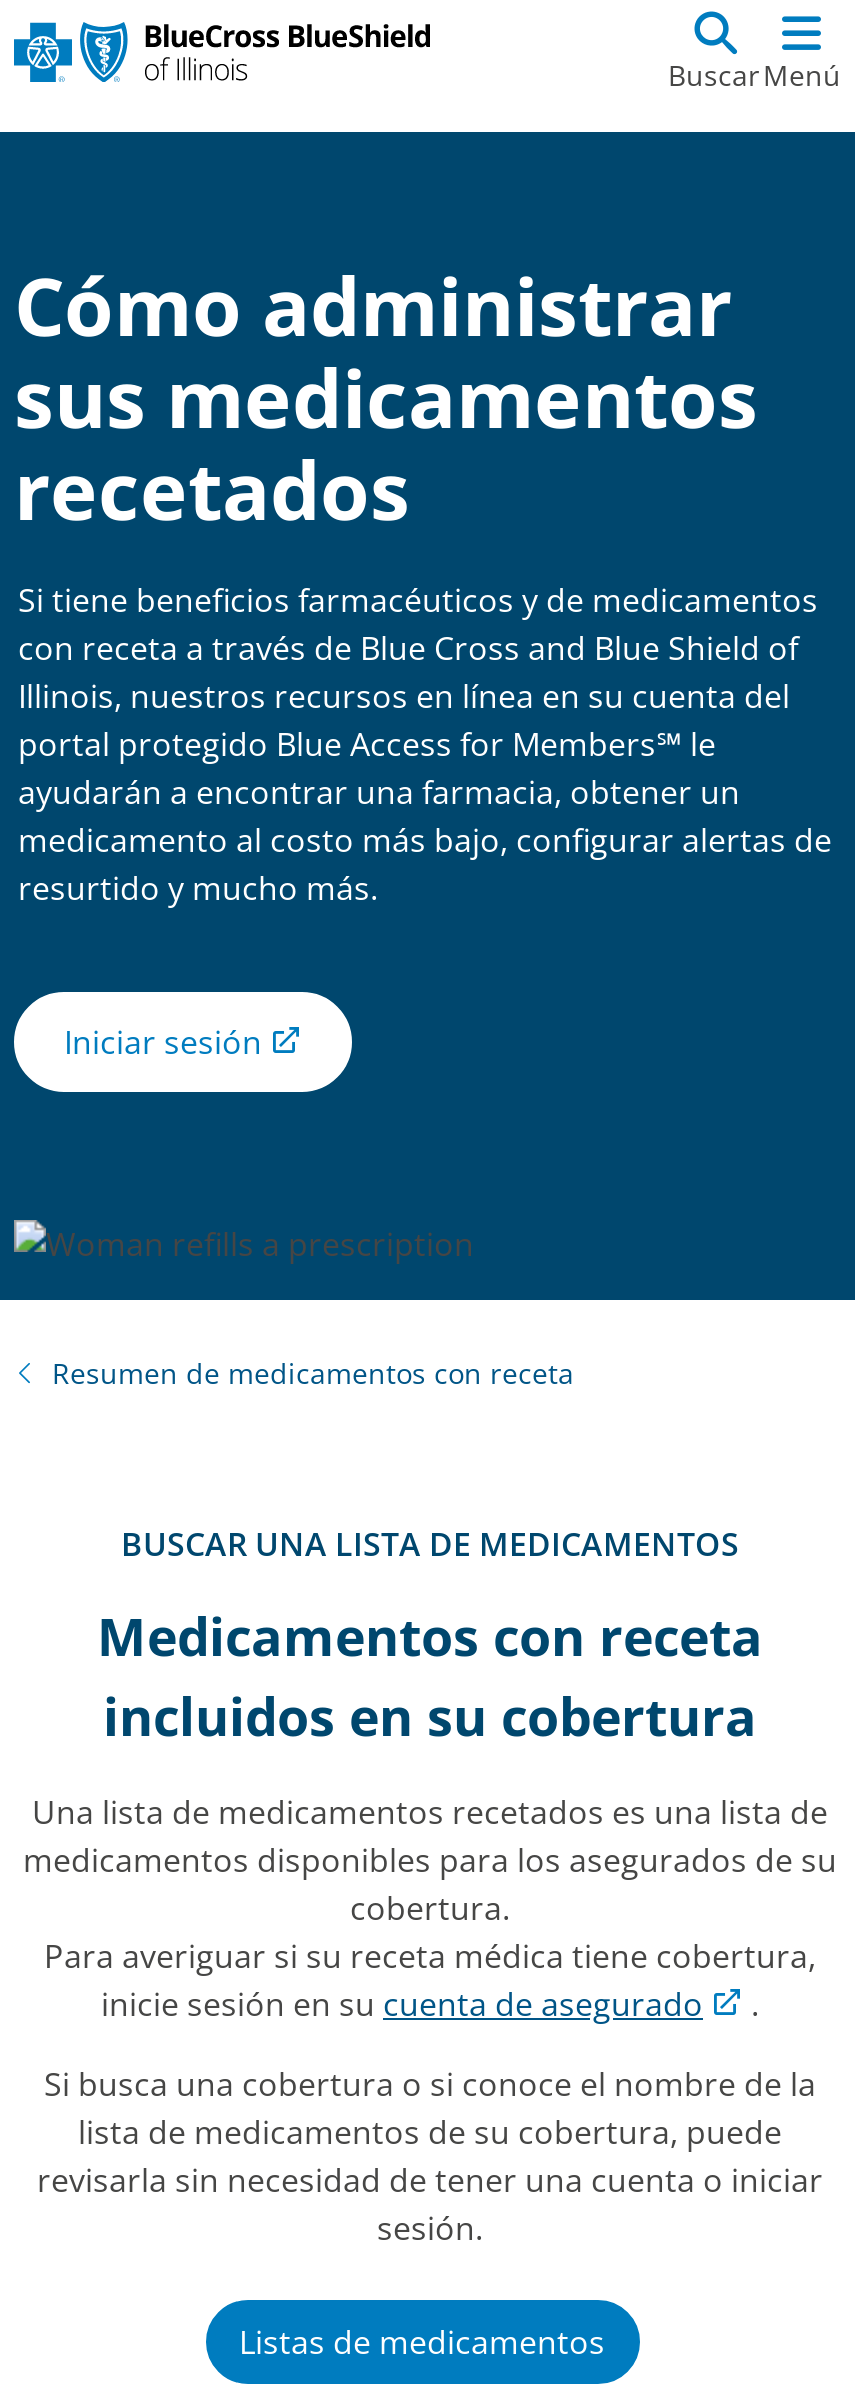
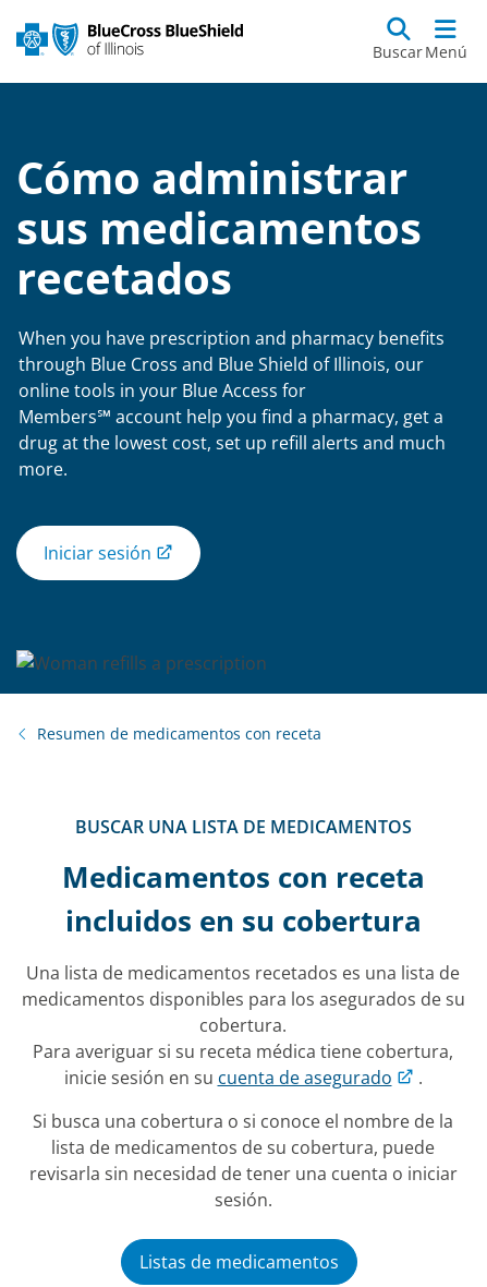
- Si tiene beneficios farmacéuticos y de medicamentos
- con receta a través de Blue Cross and Blue Shield of
- Illinois, nuestros recursos en línea en su cuenta del
- portal protegido Blue Access for Members℠ le
- ayudarán a encontrar una farmacia, obtener un
- medicamento al costo más bajo, configurar alertas de
- resurtido y mucho más.
+ When you have prescription and pharmacy benefits
+ through Blue Cross and Blue Shield of Illinois, our
+ online tools in your Blue Access for
+ Members℠ account help you find a pharmacy, get a
+ drug at the lowest cost, set up refill alerts and much
+ more.
